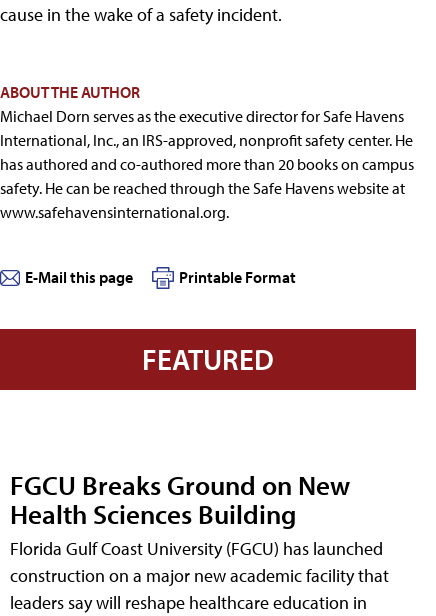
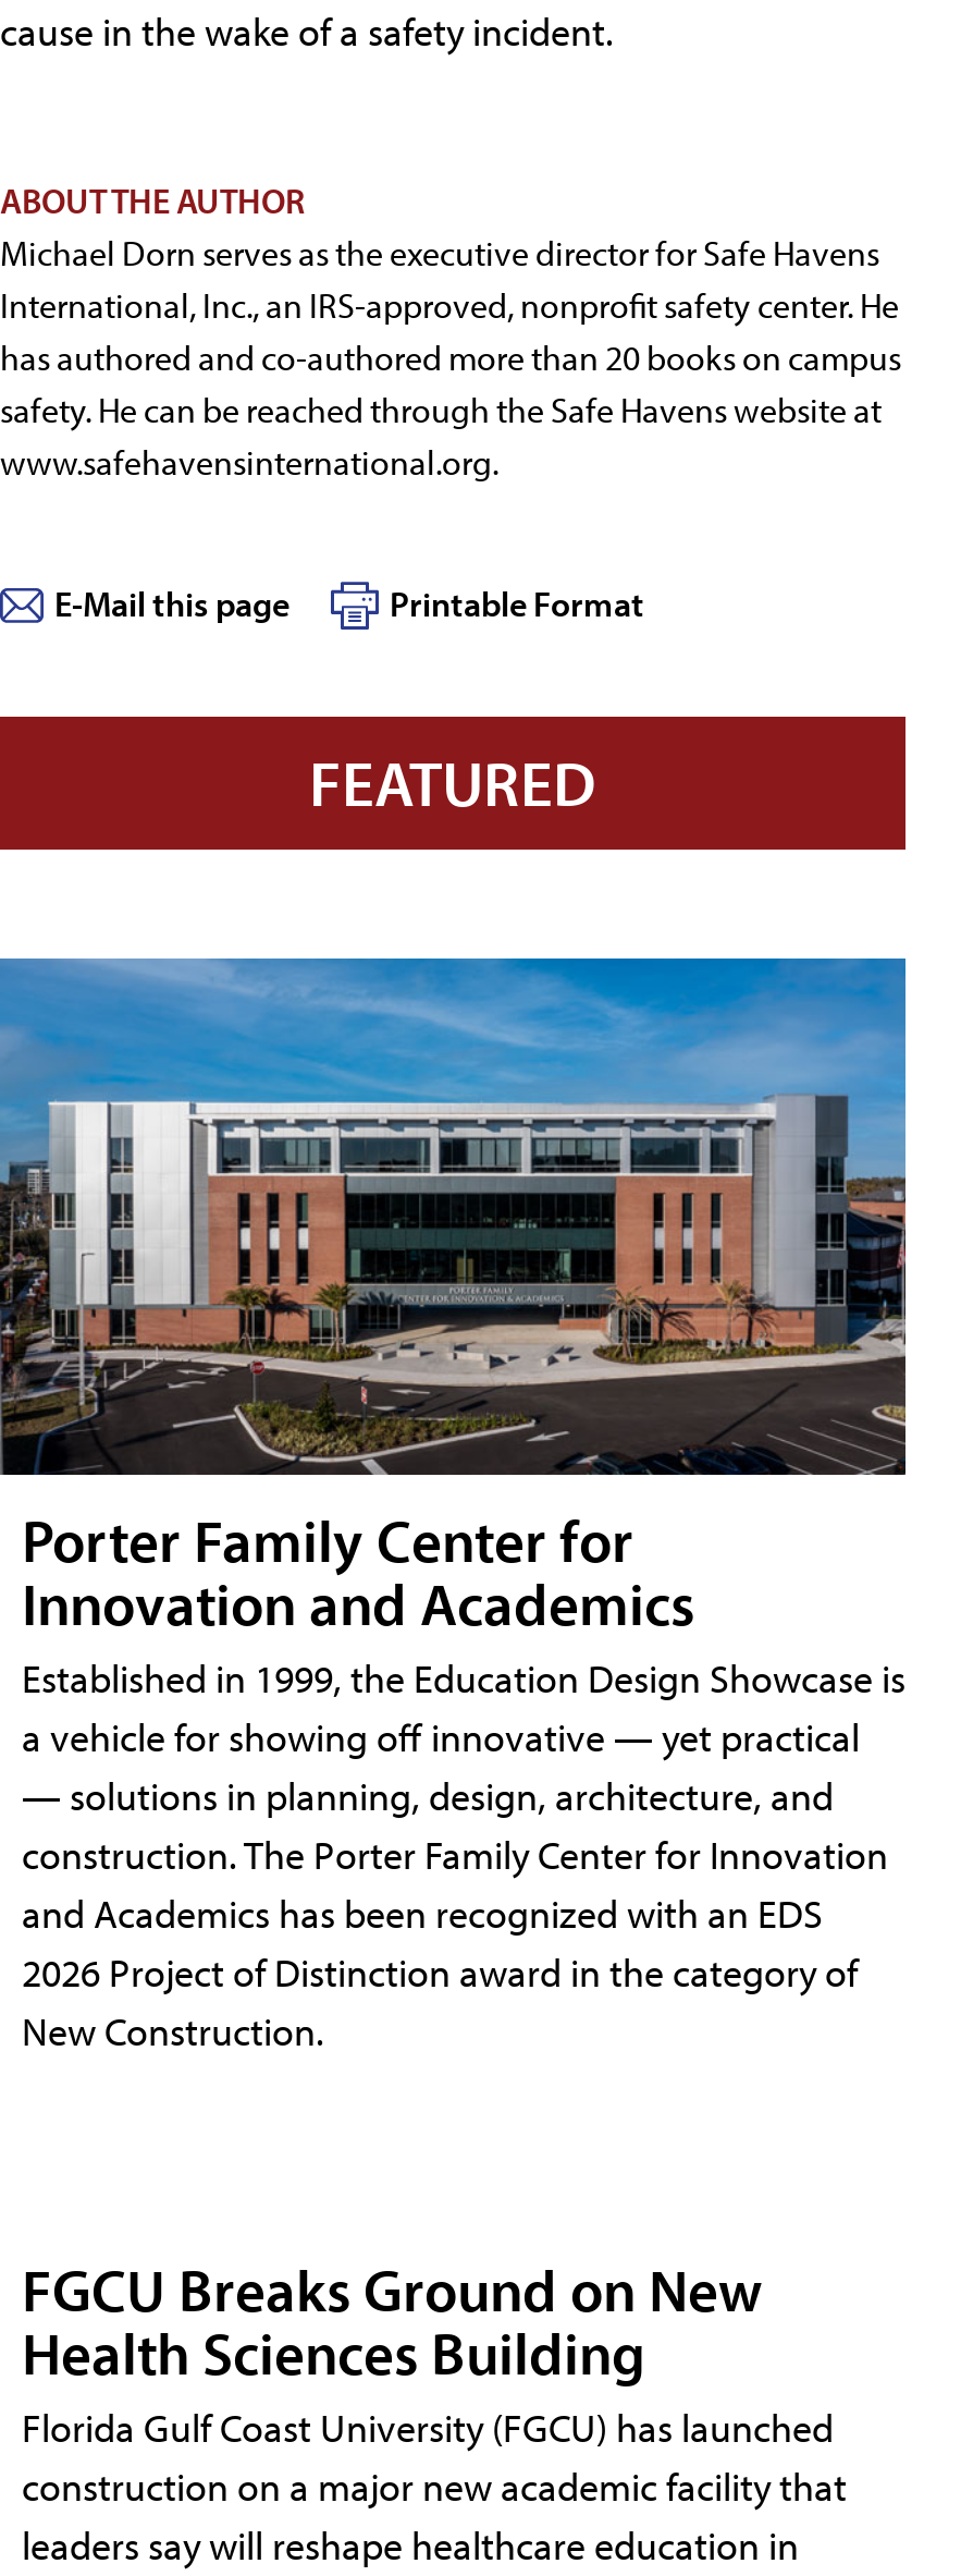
+ [image]
+ Porter Family Center for
+ Innovation and Academics
+ Established in 1999, the Education Design Showcase is
+ a vehicle for showing off innovative — yet practical
+ — solutions in planning, design, architecture, and
+ construction. The Porter Family Center for Innovation
+ and Academics has been recognized with an EDS
+ 2026 Project of Distinction award in the category of
+ New Construction.
